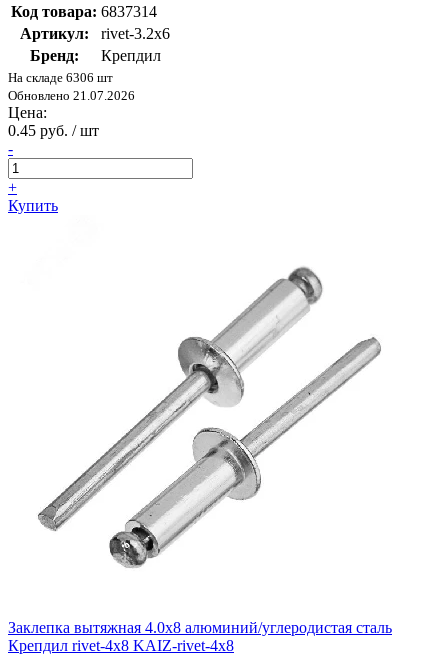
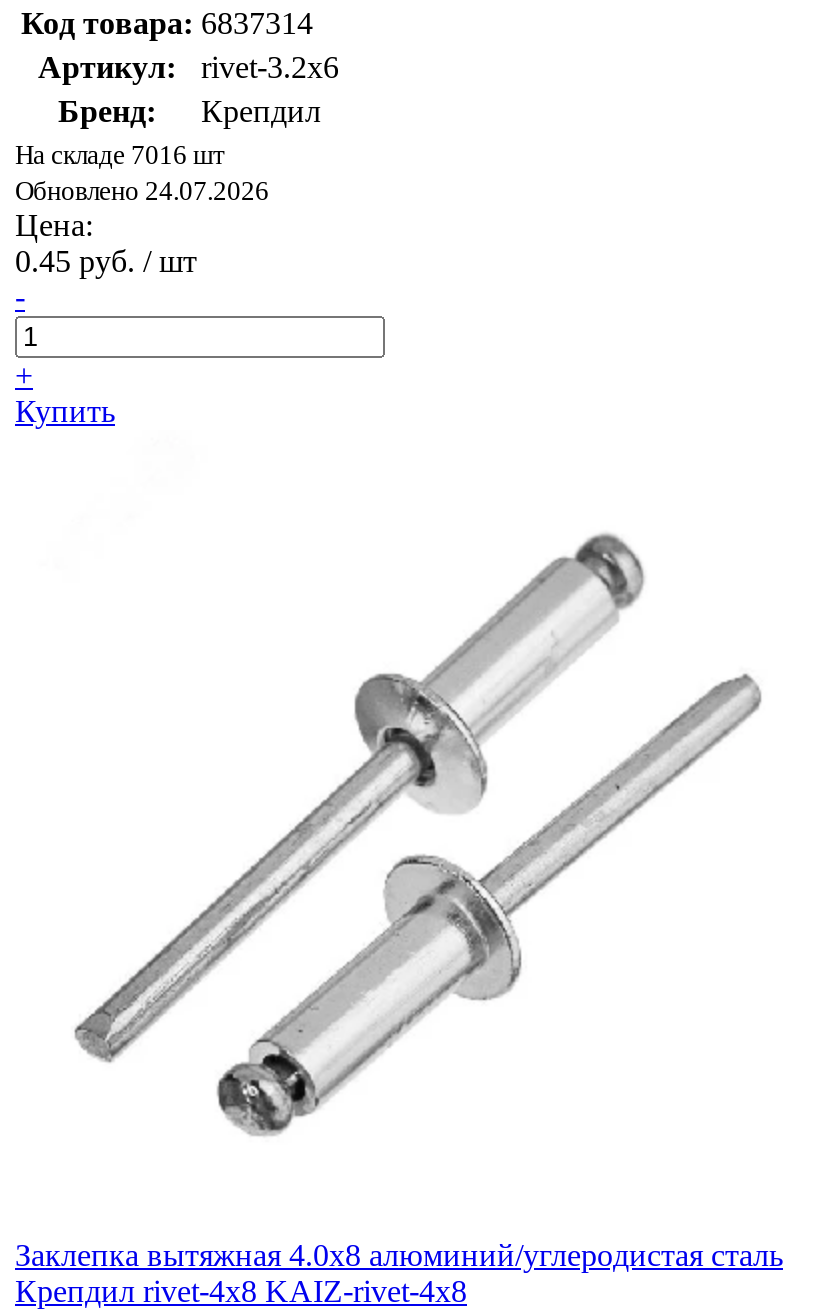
- На складе 6306 шт
+ На складе 7016 шт

- Обновлено 21.07.2026
+ Обновлено 24.07.2026
